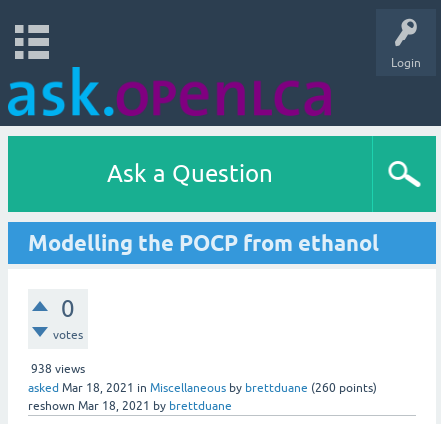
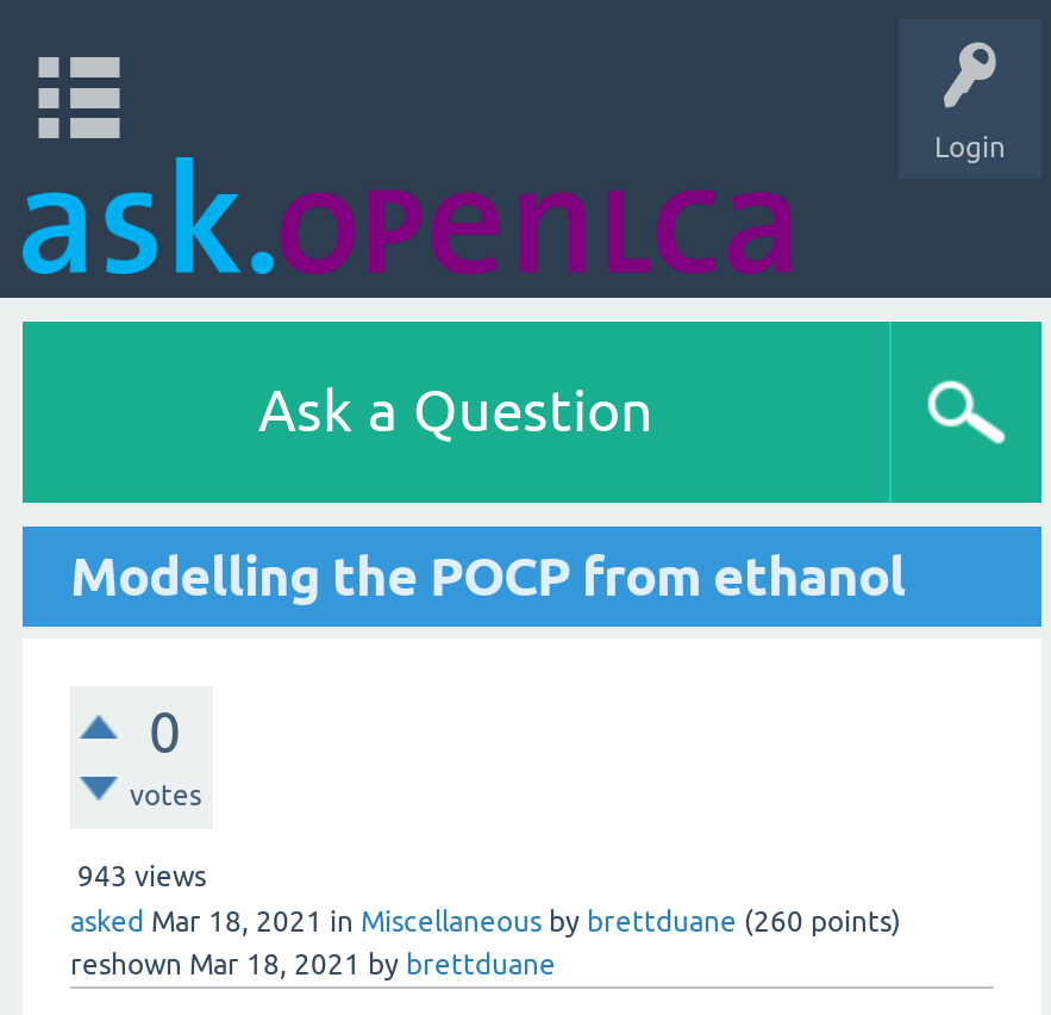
- 938 views
+ 943 views
